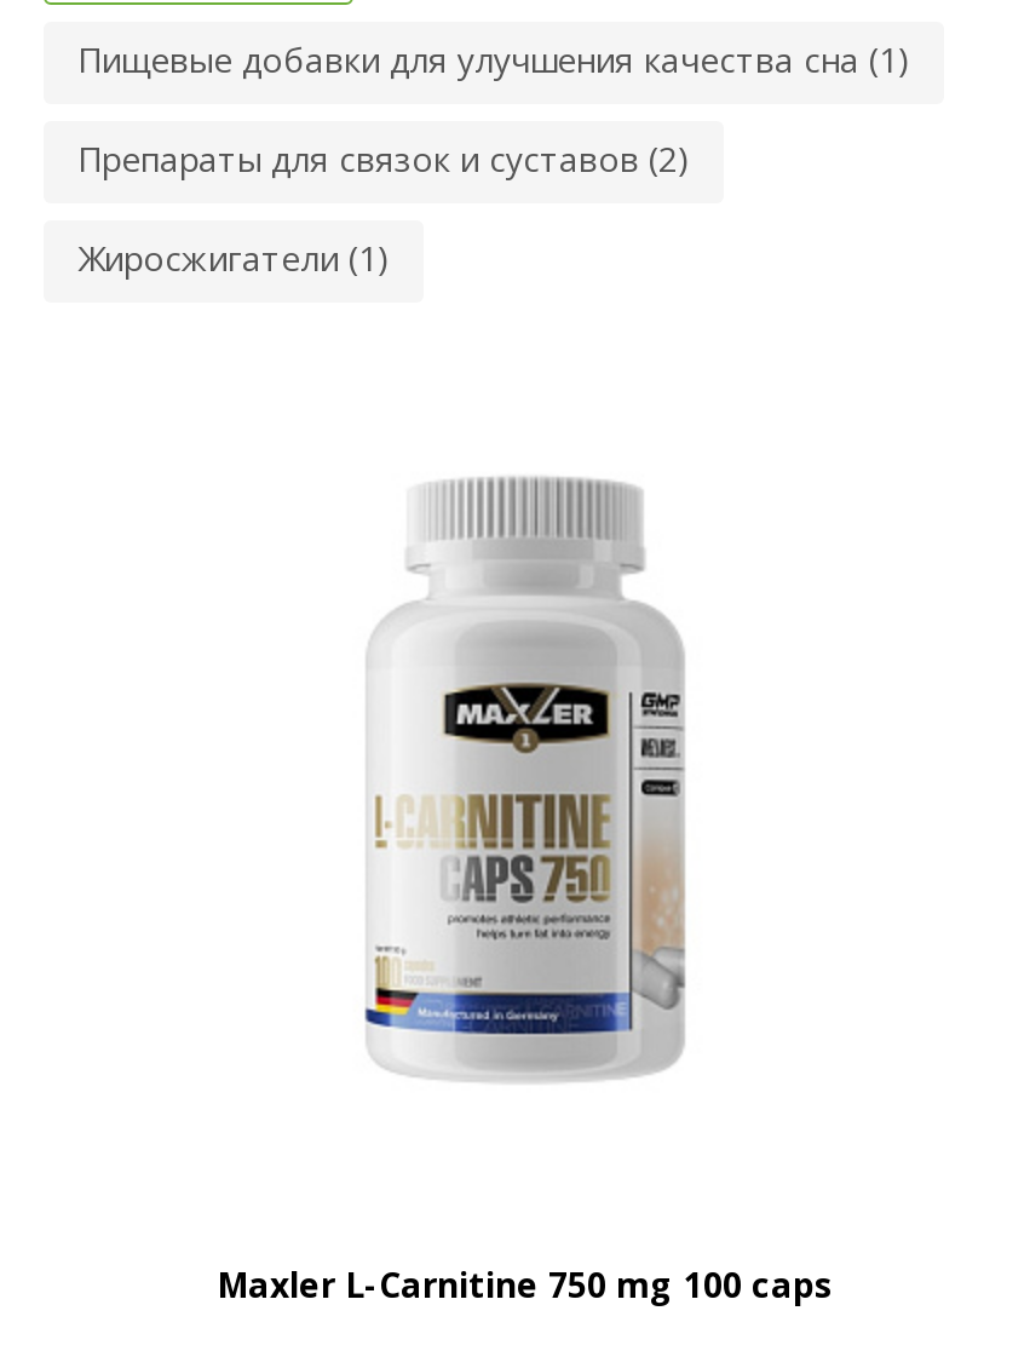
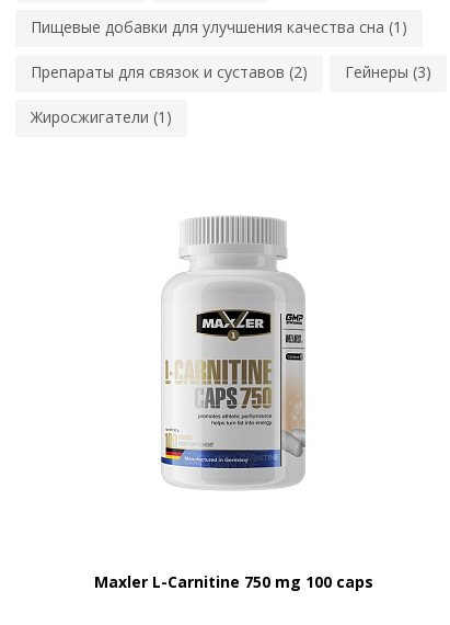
+ Гейнеры (3)
